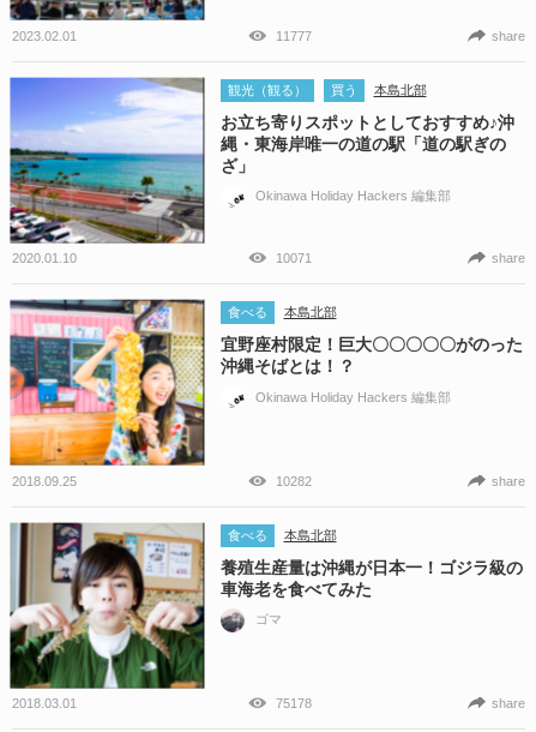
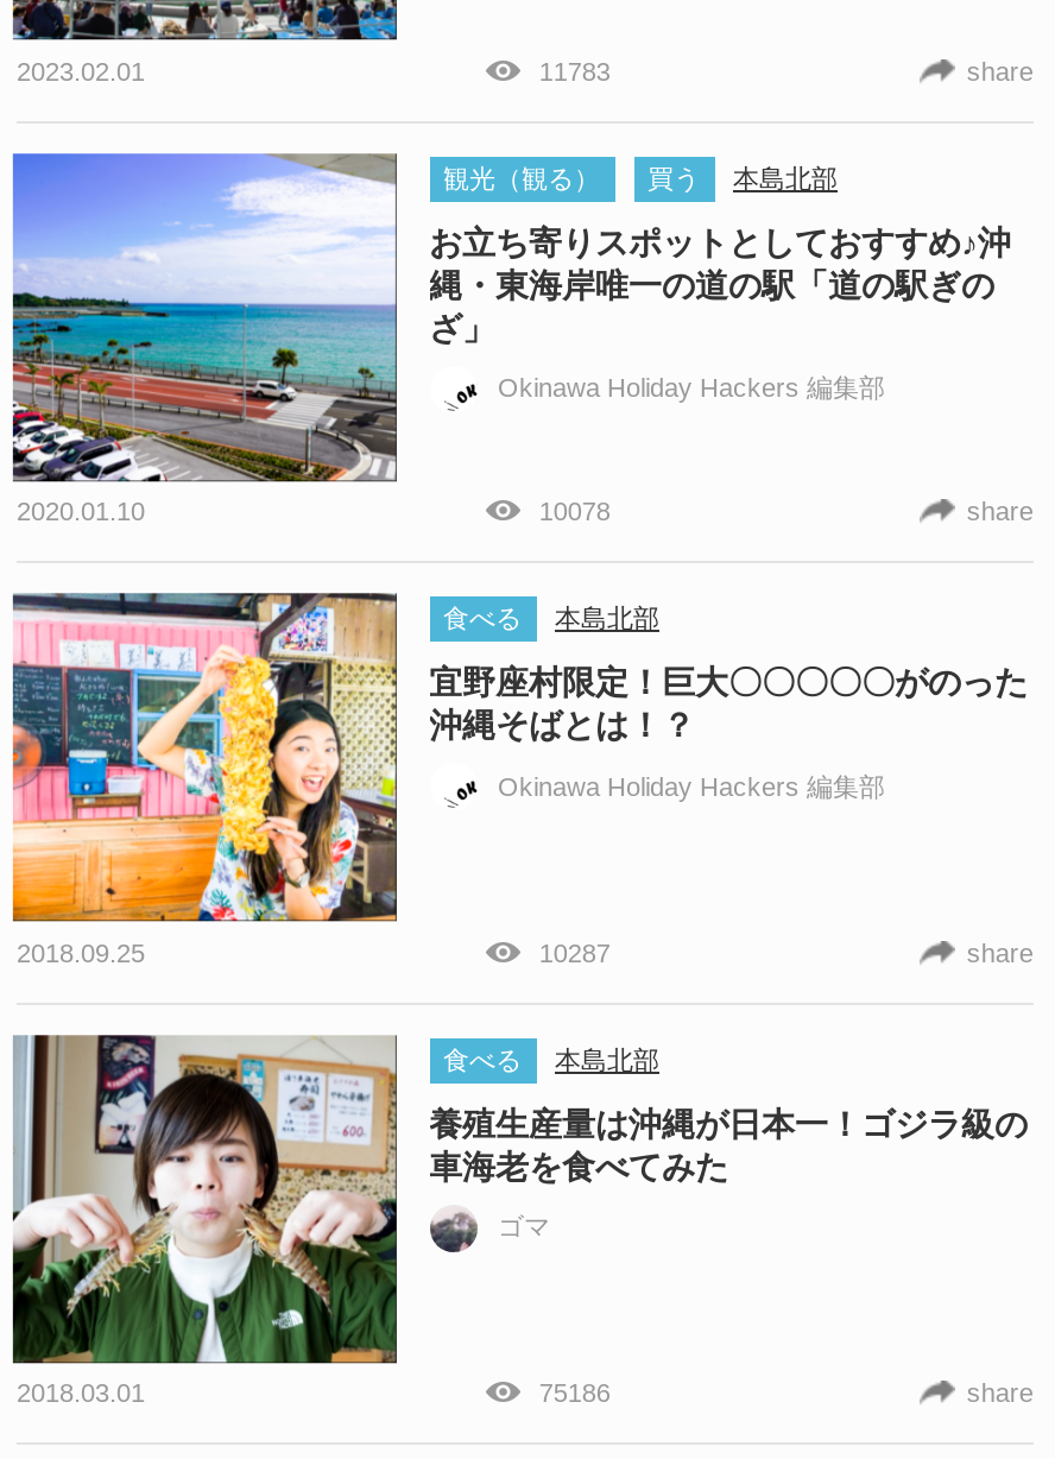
- 11777
+ 11783

- 10071
+ 10078

- 10282
+ 10287

- 75178
+ 75186
